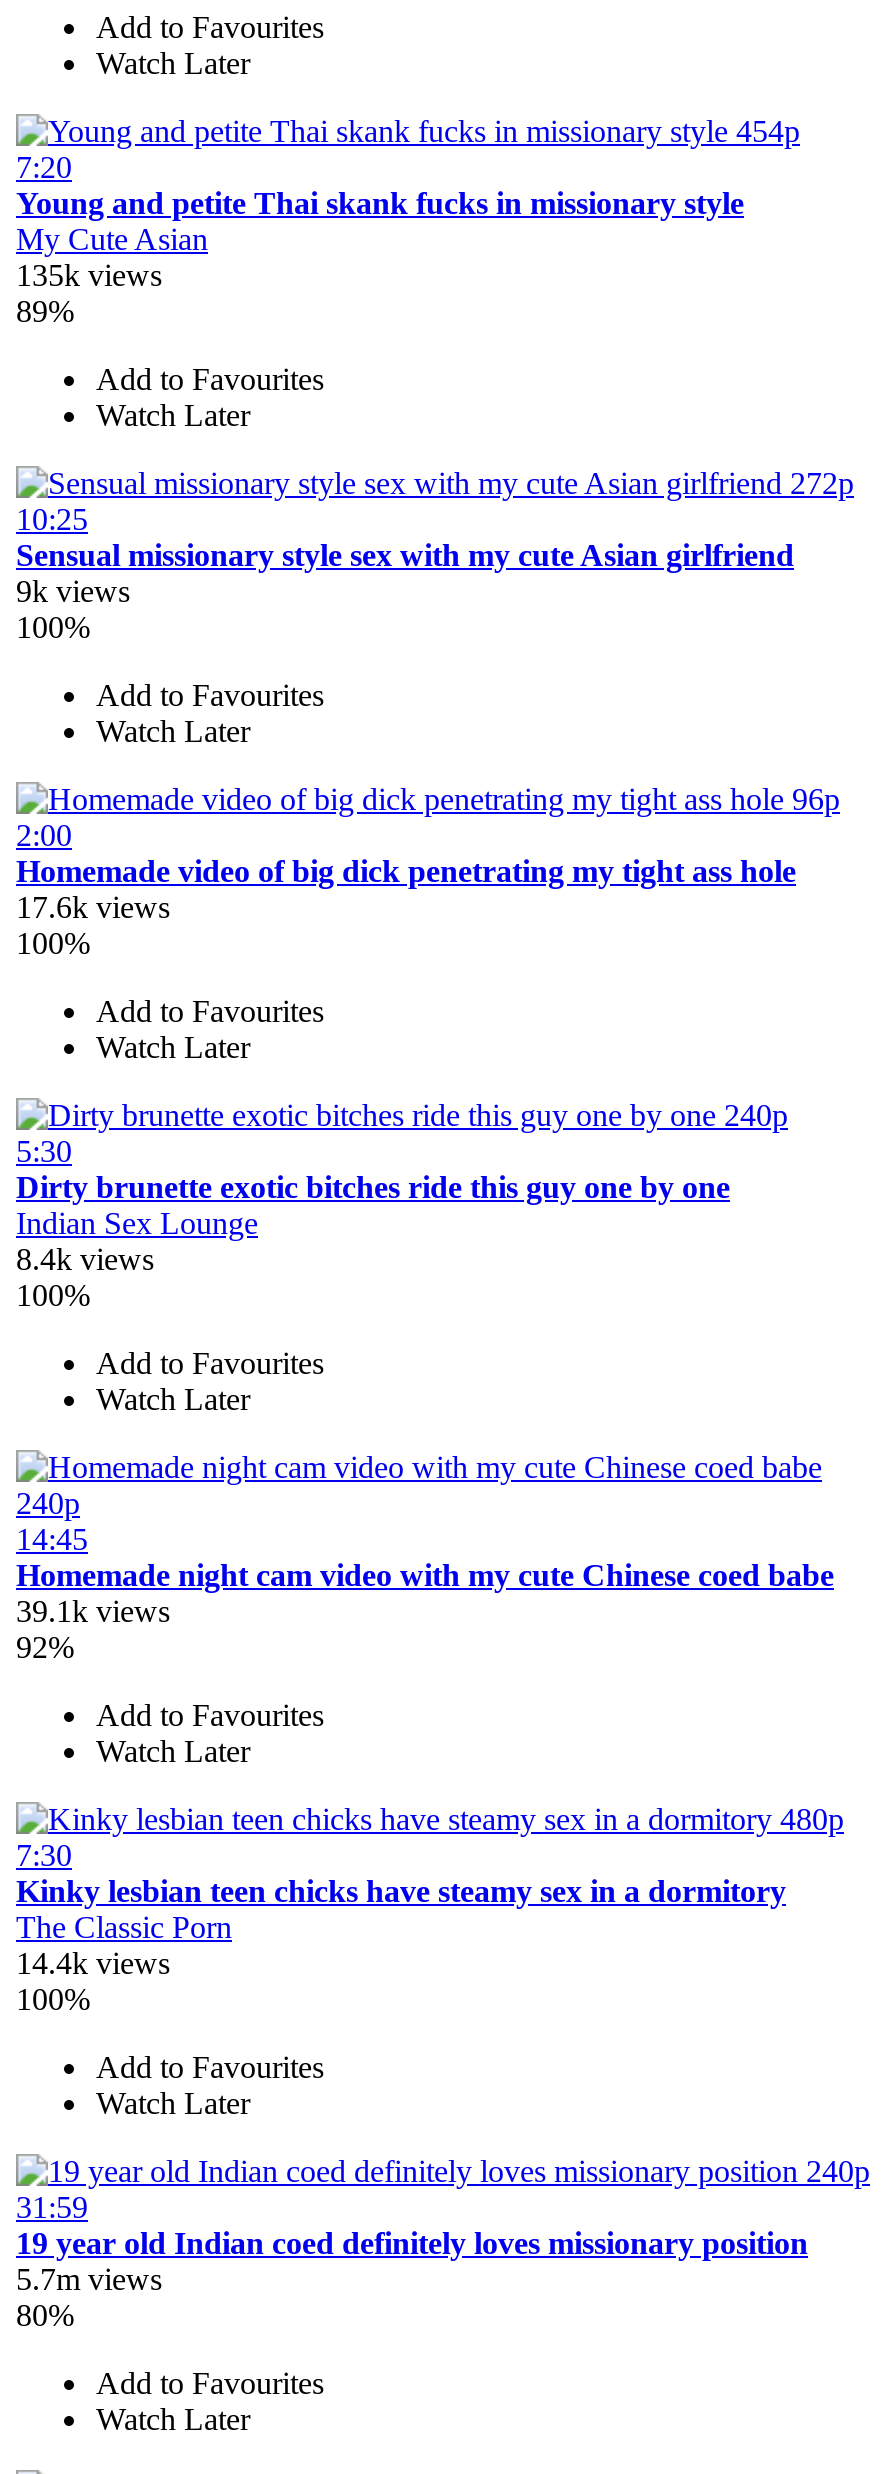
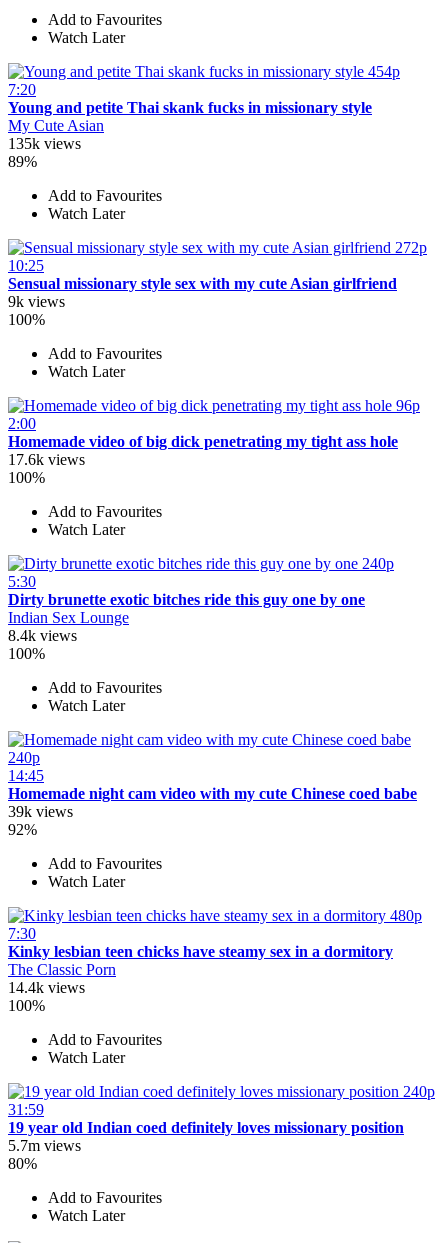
- 39.1k views
+ 39k views
